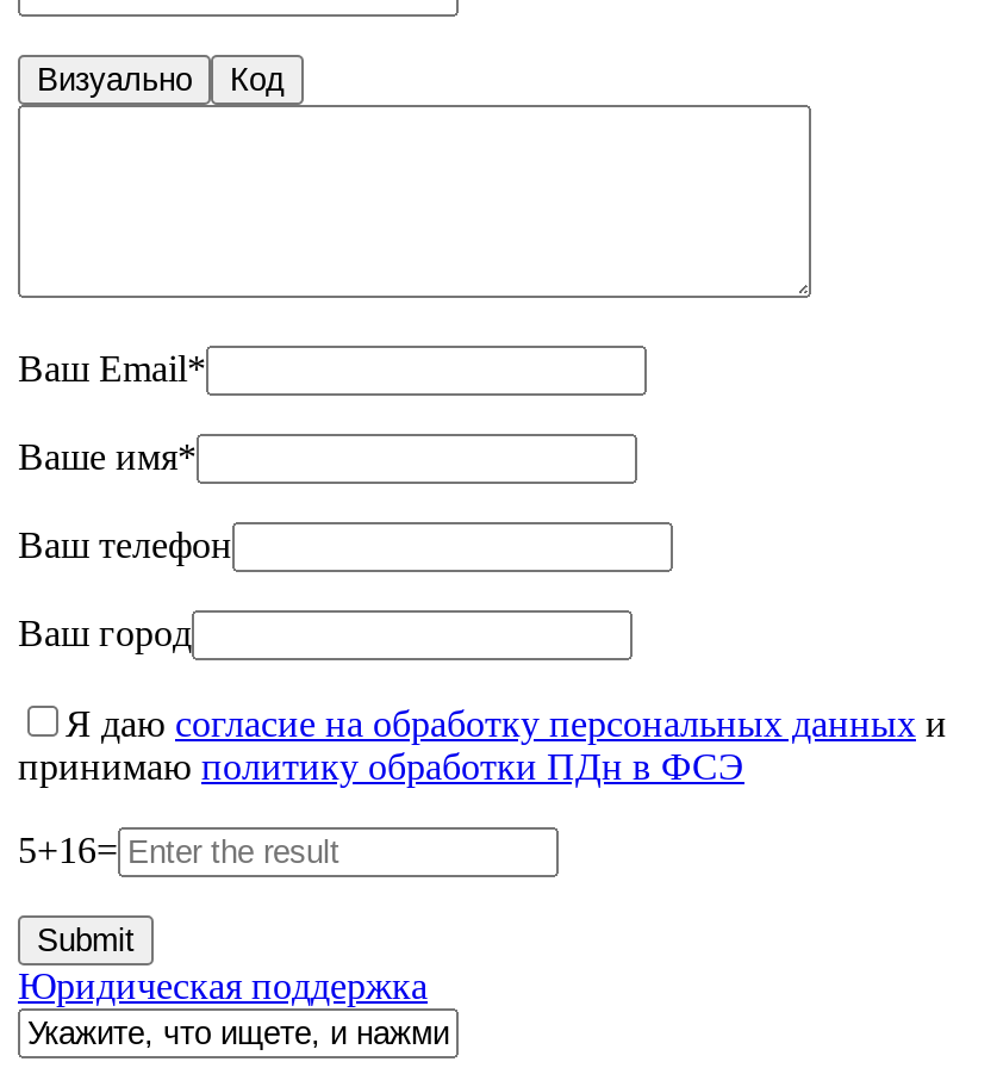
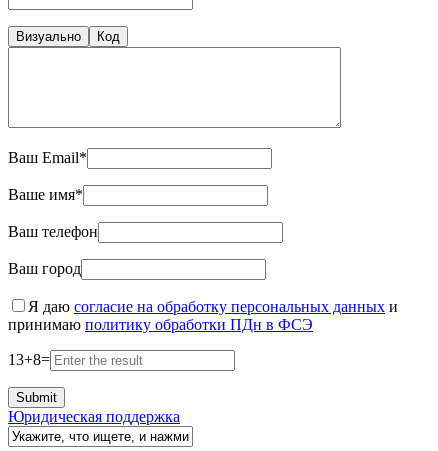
- 5+16=
+ 13+8=
